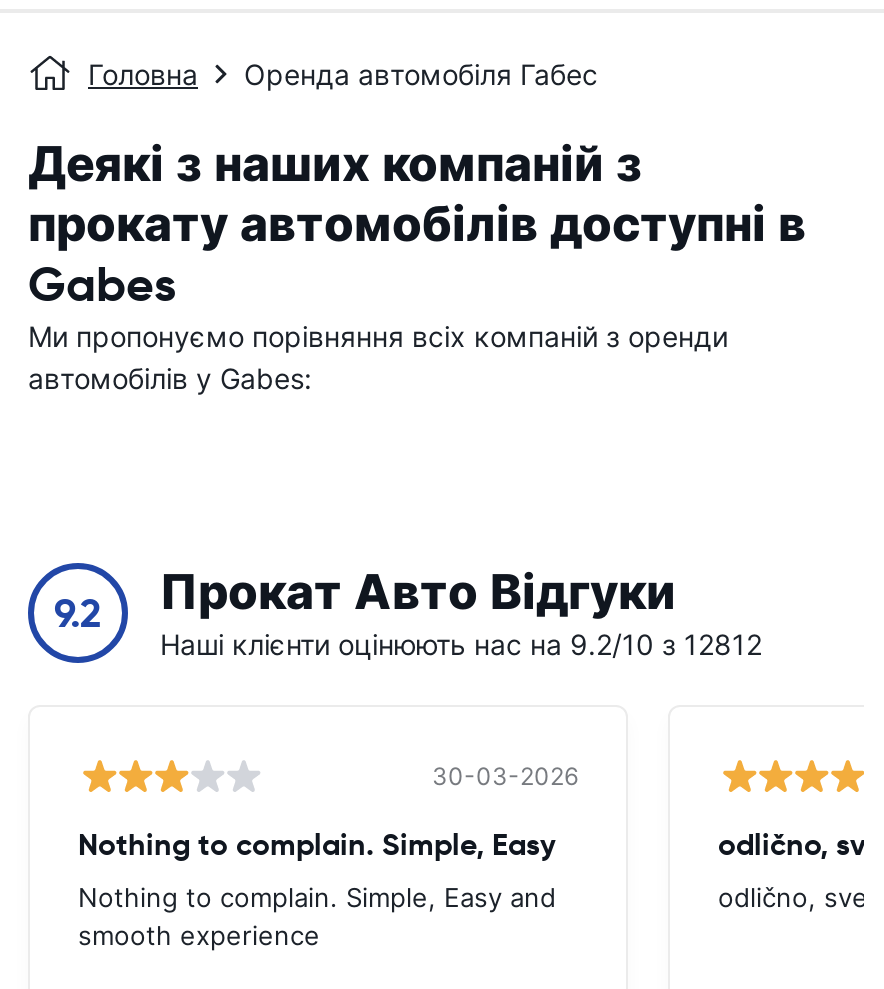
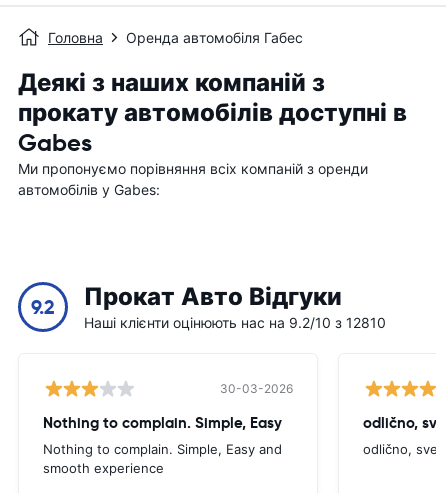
- Наші клієнти оцінюють нас на 9.2/10 з 12812
+ Наші клієнти оцінюють нас на 9.2/10 з 12810
